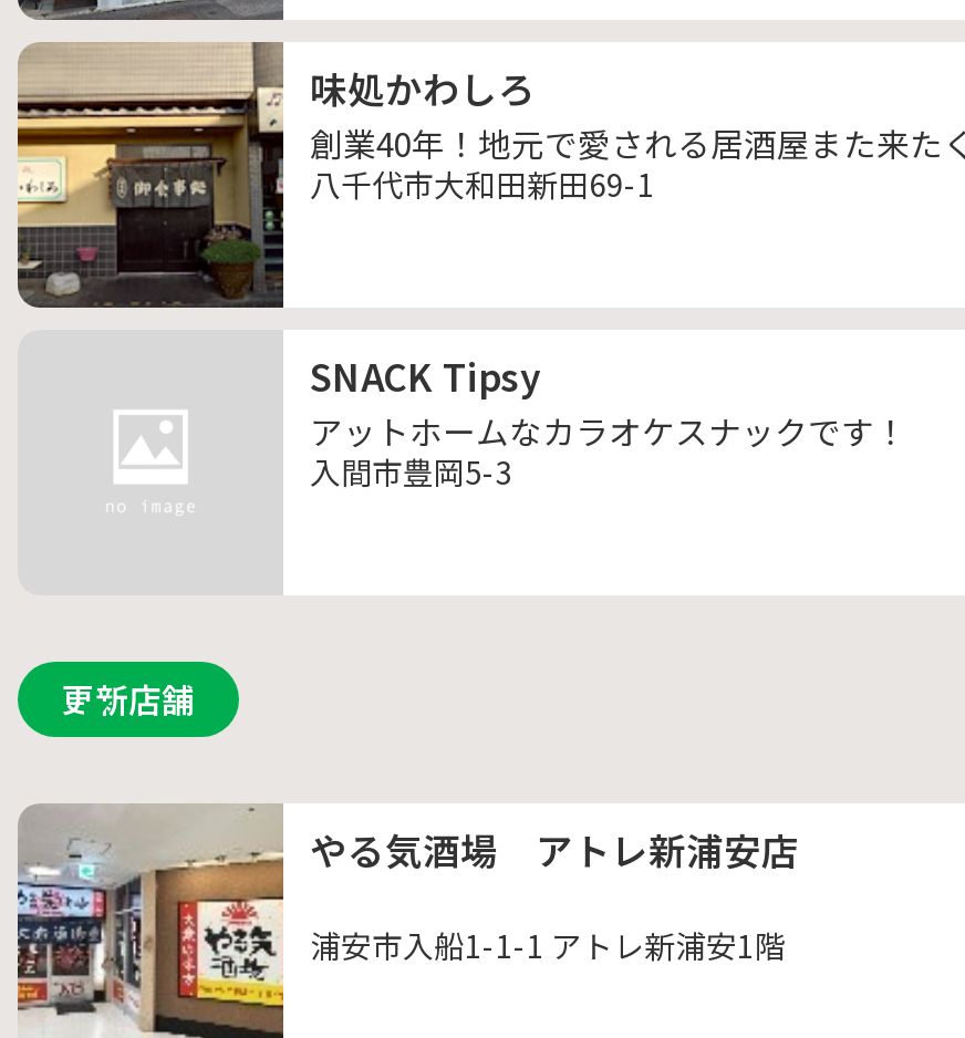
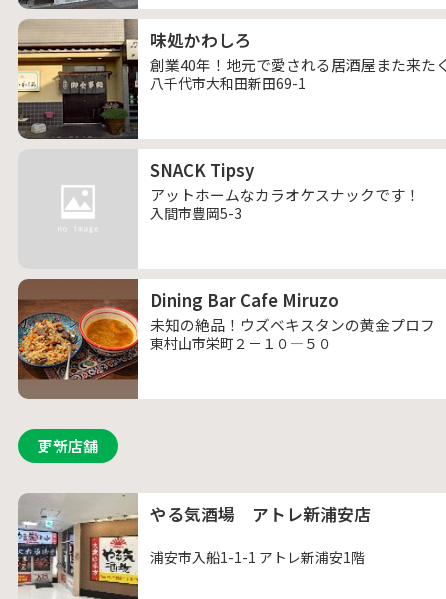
+ [image]
+ Dining Bar Cafe Miruzo
+ 未知の絶品！ウズベキスタンの黄金プロフ
+ 東村山市栄町２－１０―５０
